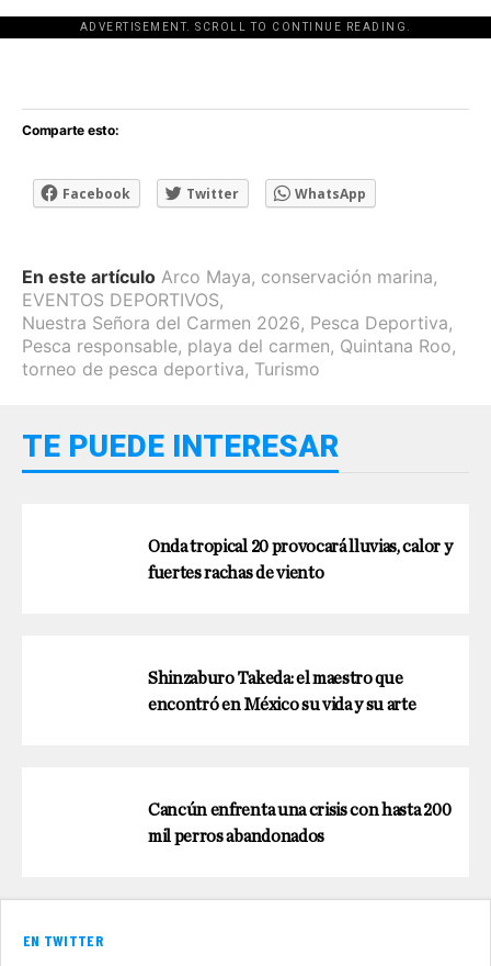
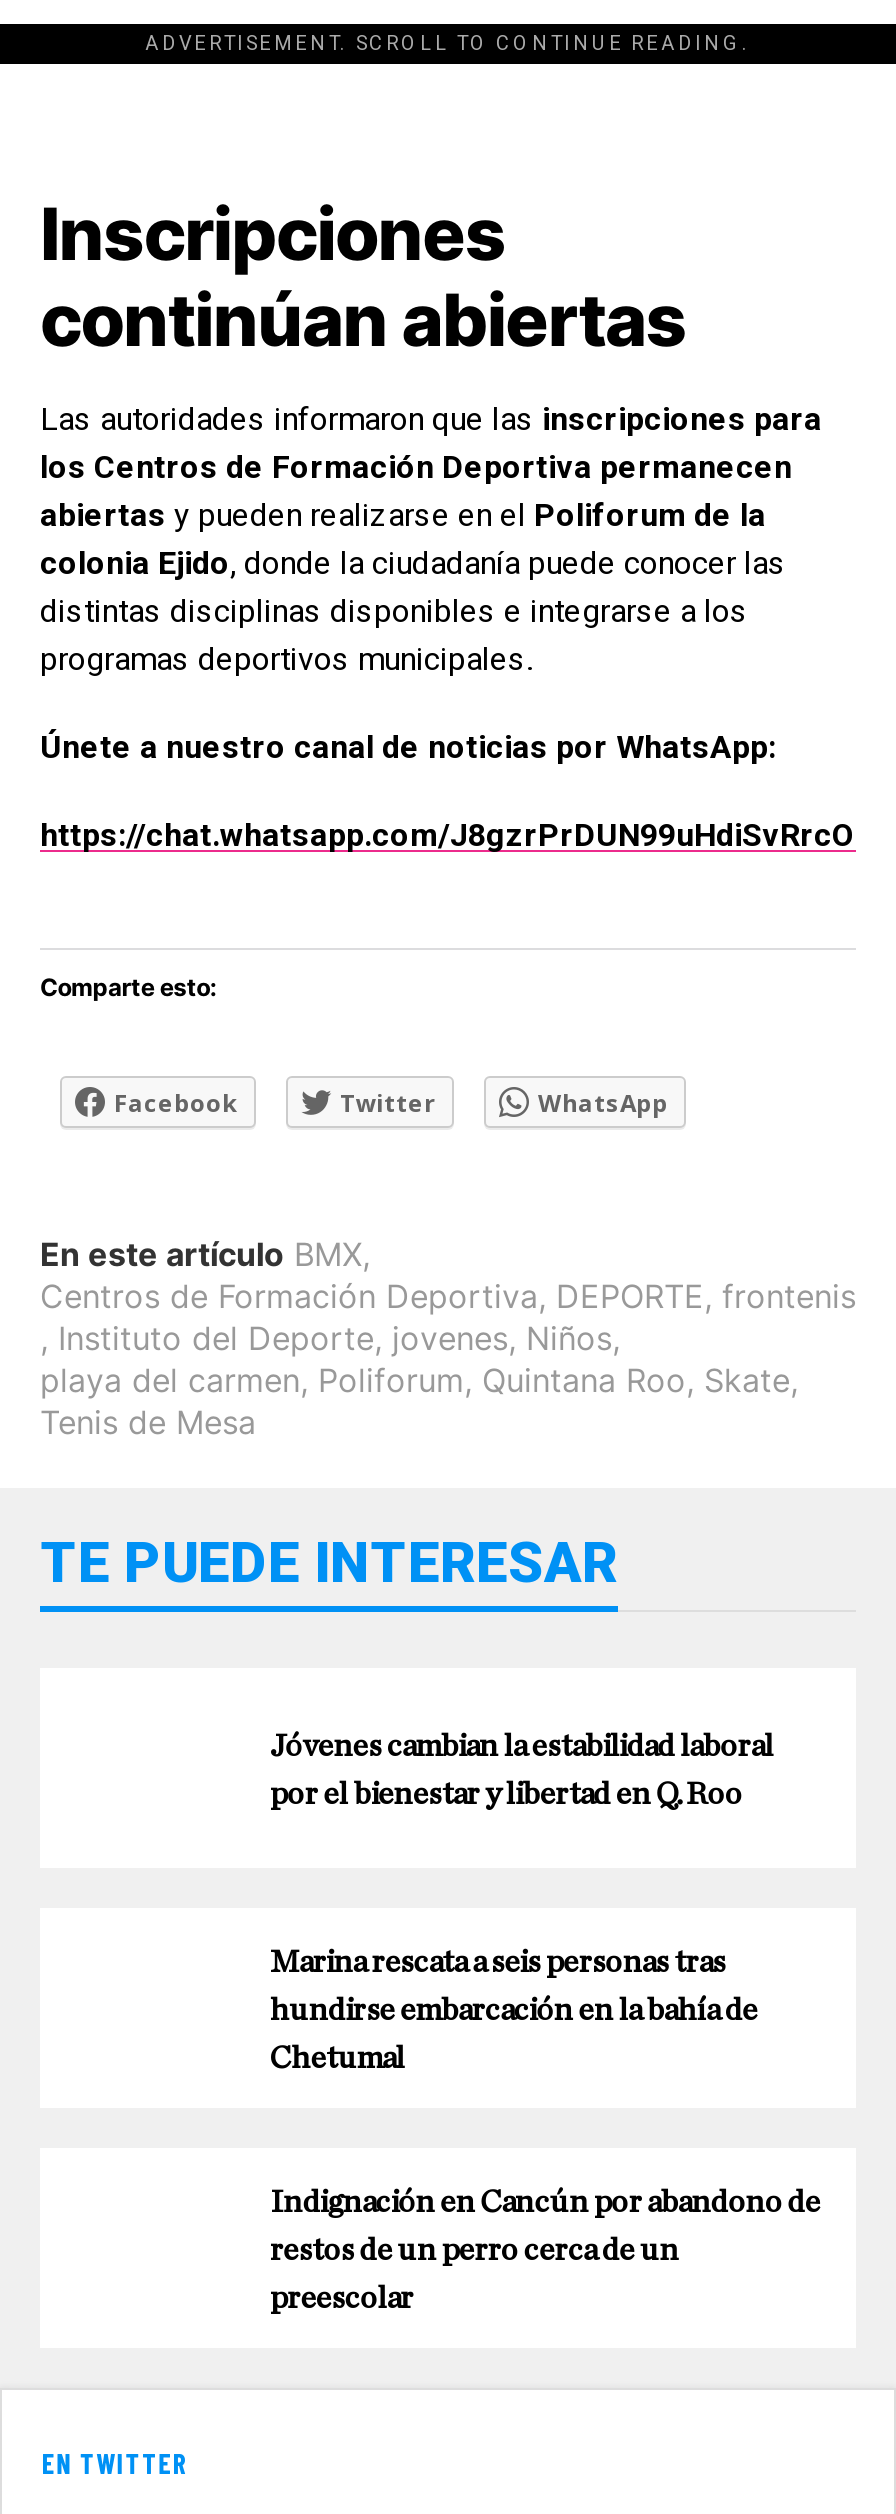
+ Inscripciones
+ continúan abiertas
+ Las autoridades informaron que las inscripciones para
+ los Centros de Formación Deportiva permanecen
+ abiertas y pueden realizarse en el Poliforum de la
+ colonia Ejido, donde la ciudadanía puede conocer las
+ distintas disciplinas disponibles e integrarse a los
+ programas deportivos municipales.
+ Únete a nuestro canal de noticias por WhatsApp:
+ https://chat.whatsapp.com/J8gzrPrDUN99uHdiSvRrcO

- En este artículo Arco Maya, conservación marina,
- EVENTOS DEPORTIVOS,
- Nuestra Señora del Carmen 2026, Pesca Deportiva,
- Pesca responsable, playa del carmen, Quintana Roo,
- torneo de pesca deportiva, Turismo
+ En este artículo BMX,
+ Centros de Formación Deportiva, DEPORTE, frontenis
+ , Instituto del Deporte, jovenes, Niños,
+ playa del carmen, Poliforum, Quintana Roo, Skate,
+ Tenis de Mesa

- Onda tropical 20 provocará lluvias, calor y
- fuertes rachas de viento
+ Jóvenes cambian la estabilidad laboral
+ por el bienestar y libertad en Q. Roo

- Shinzaburo Takeda: el maestro que
- encontró en México su vida y su arte
+ Marina rescata a seis personas tras
+ hundirse embarcación en la bahía de
+ Chetumal

- Cancún enfrenta una crisis con hasta 200
- mil perros abandonados
+ Indignación en Cancún por abandono de
+ restos de un perro cerca de un
+ preescolar
